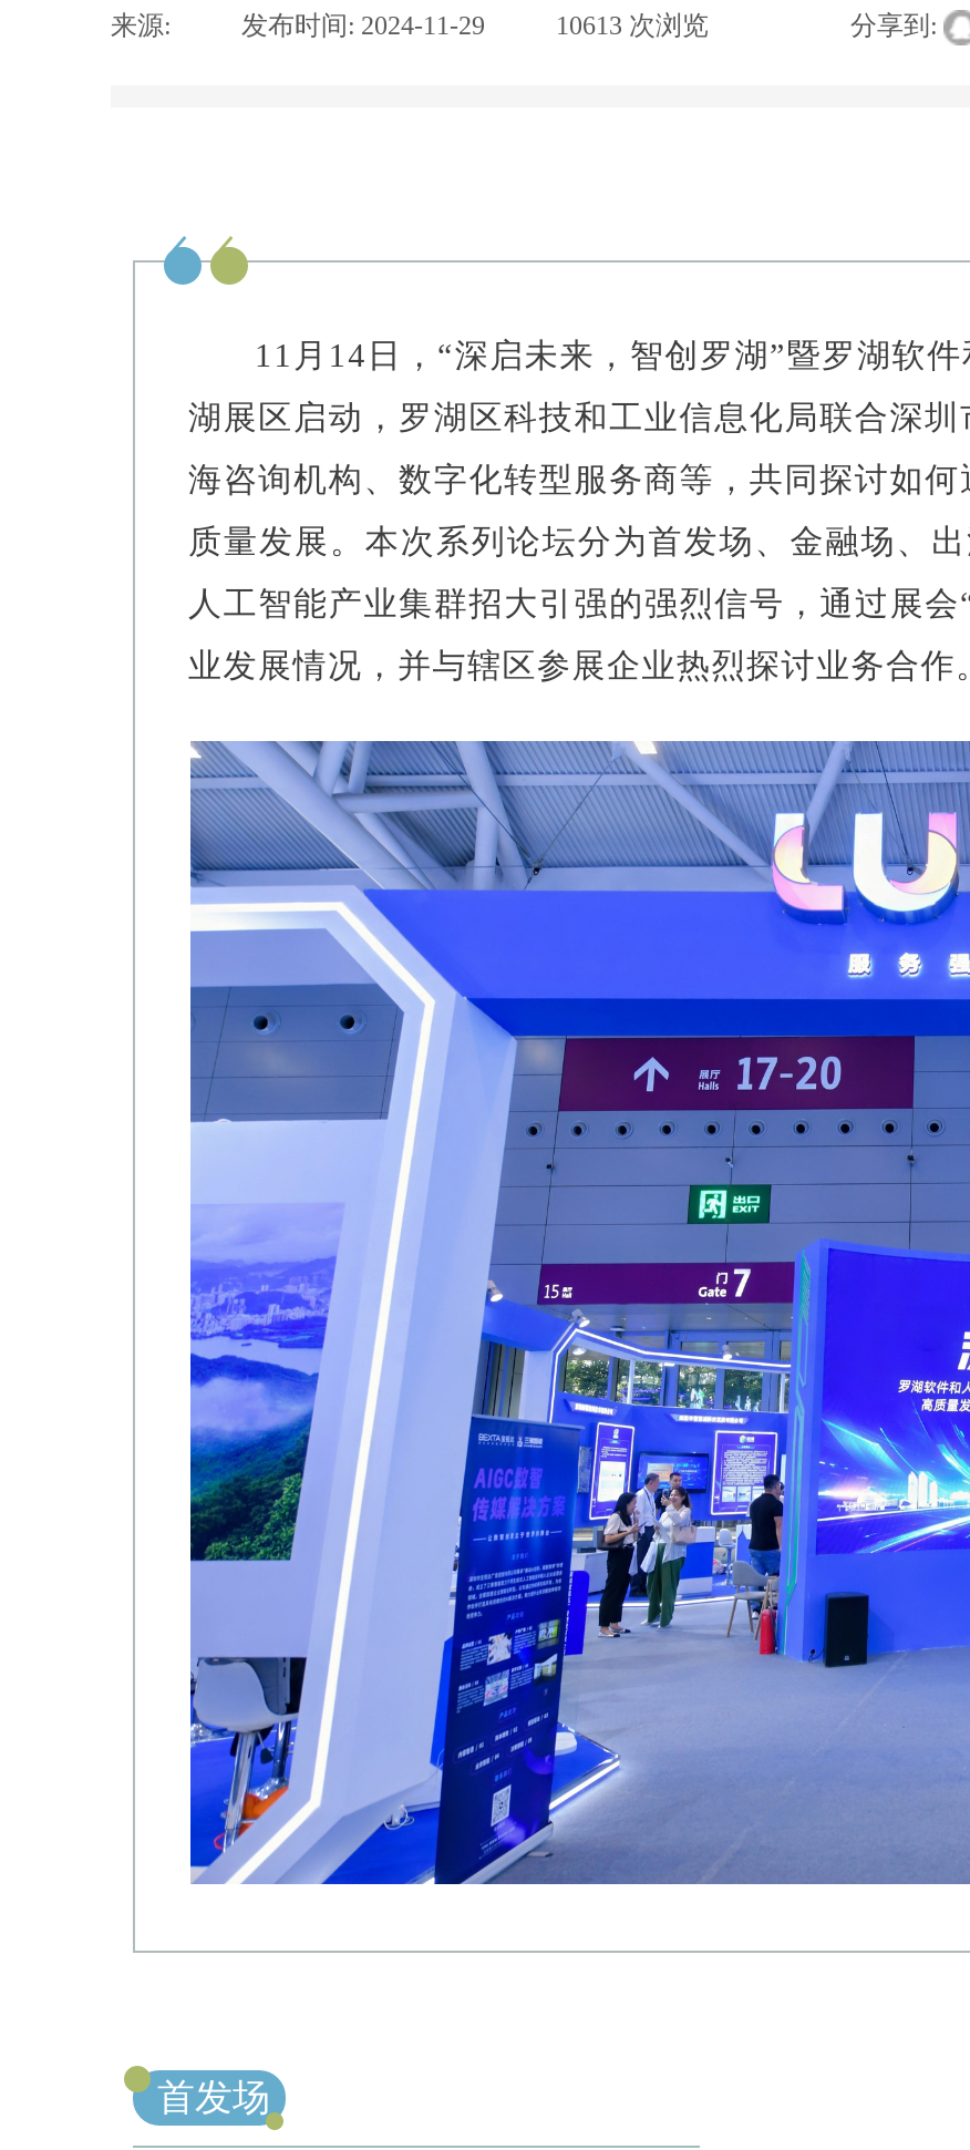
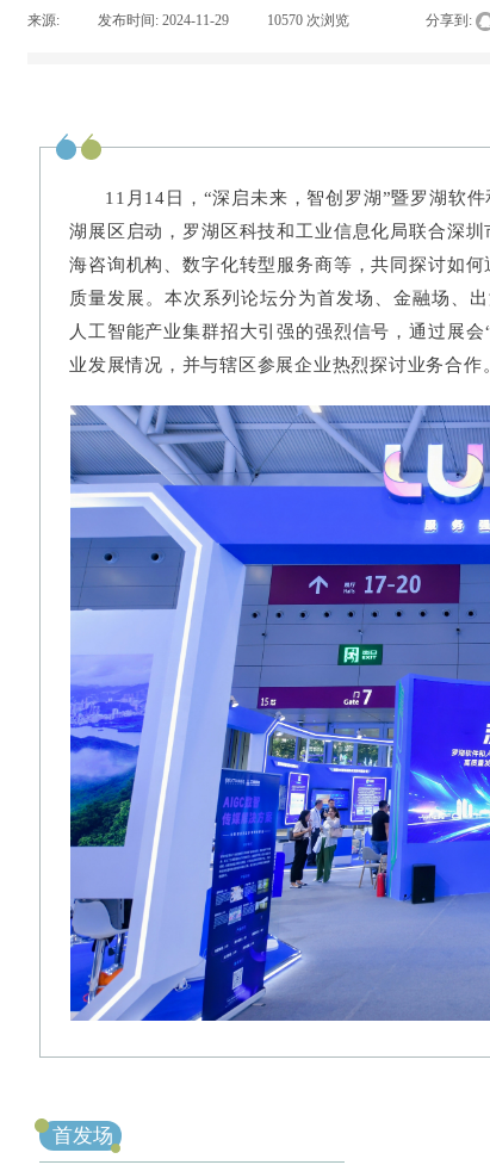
- 10613次浏览
+ 10570次浏览
